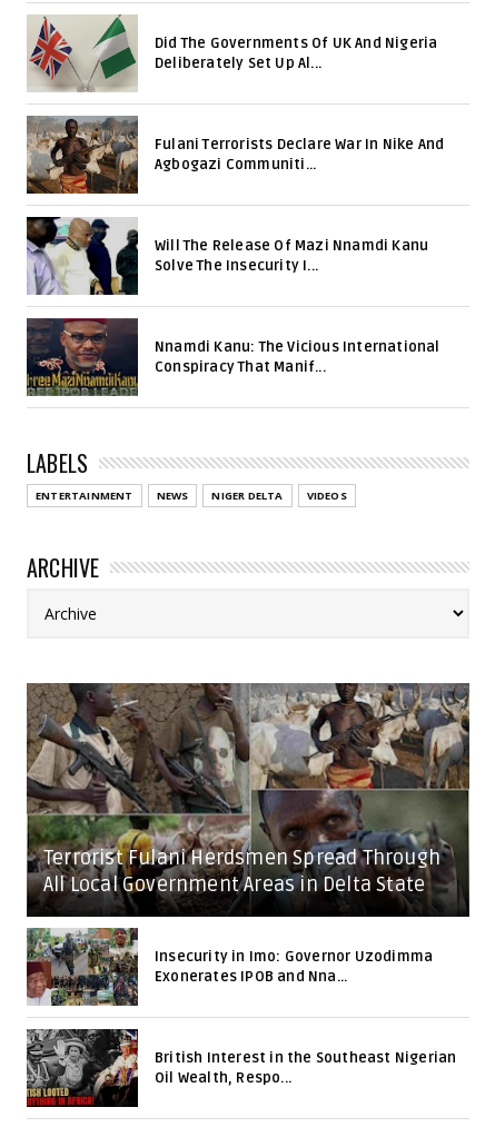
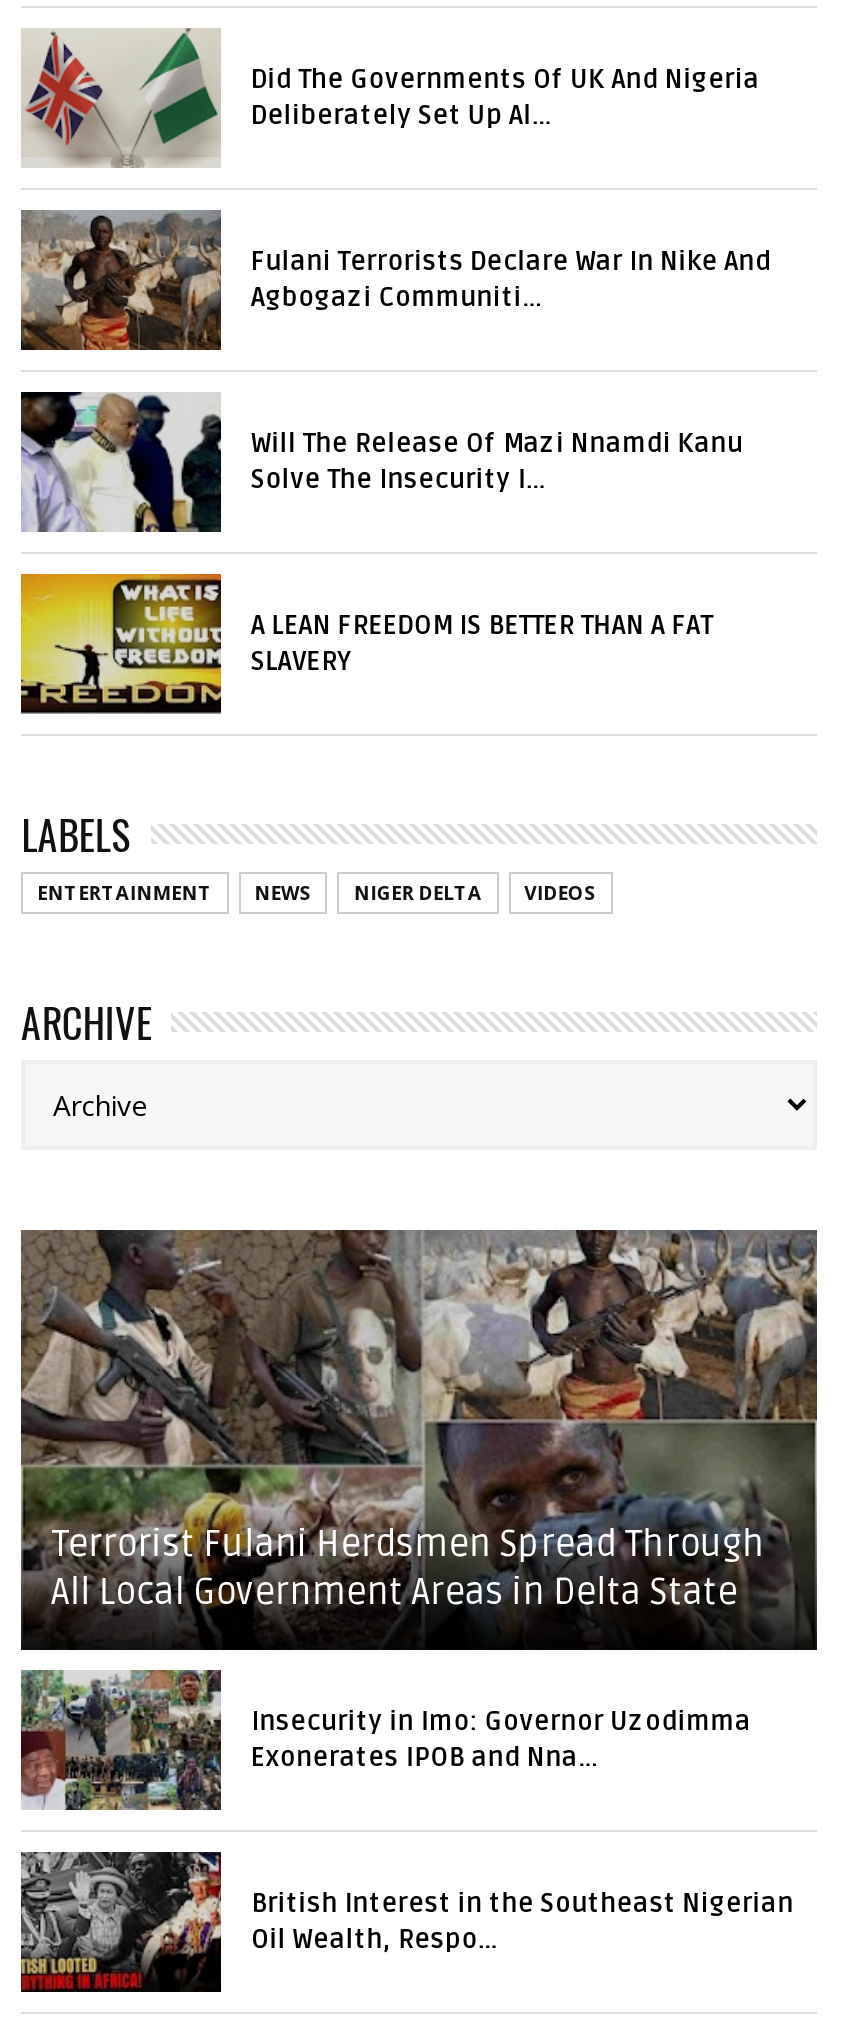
- [image]
- Nnamdi Kanu: The Vicious International
- Conspiracy That Manif...
+ [image]
+ A LEAN FREEDOM IS BETTER THAN A FAT
+ SLAVERY
